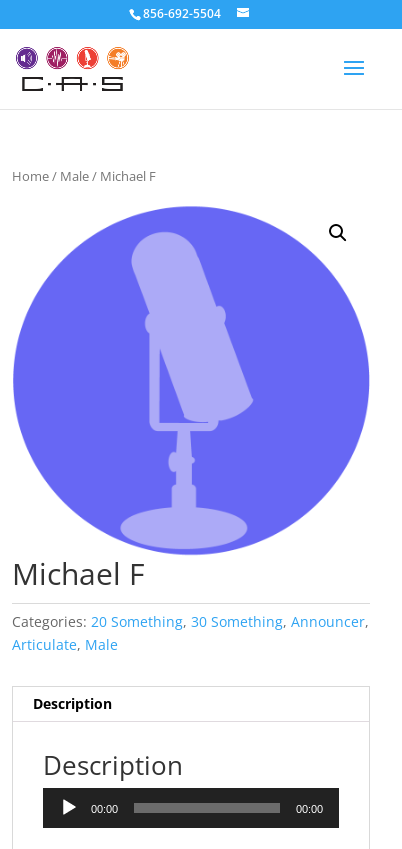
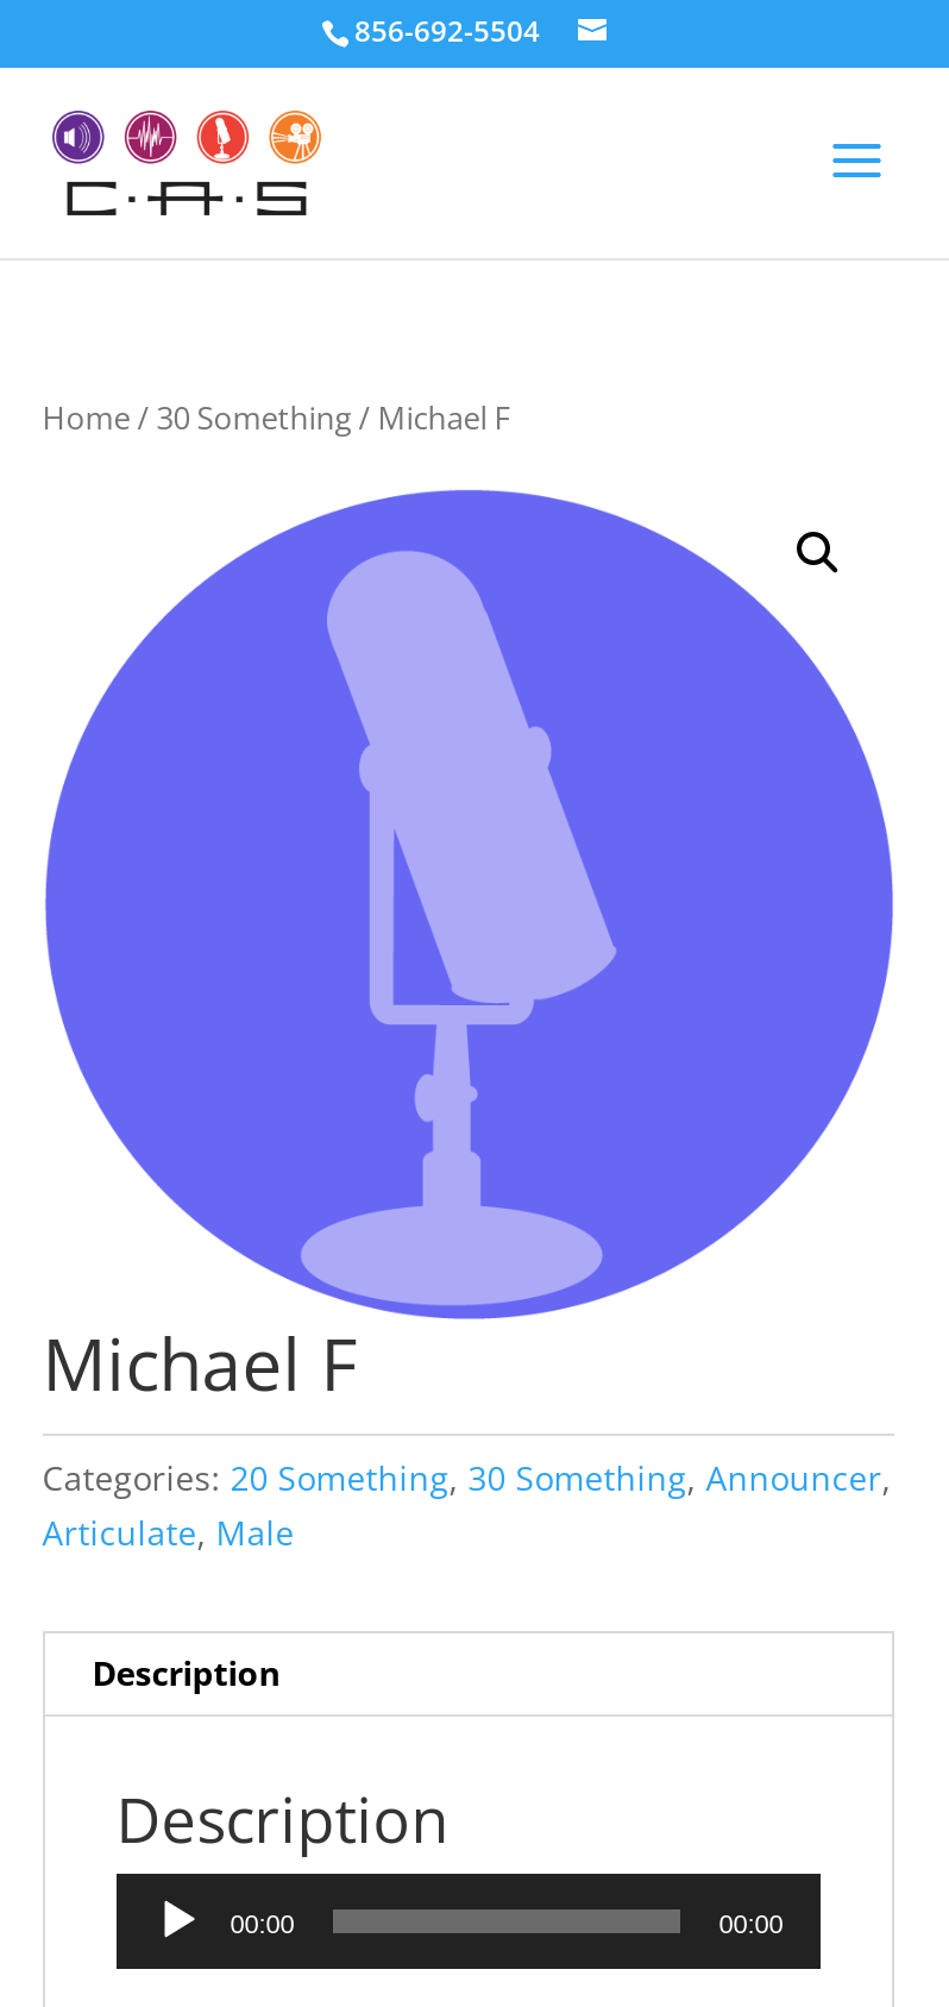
- Home / Male / Michael F
+ Home / 30 Something / Michael F
